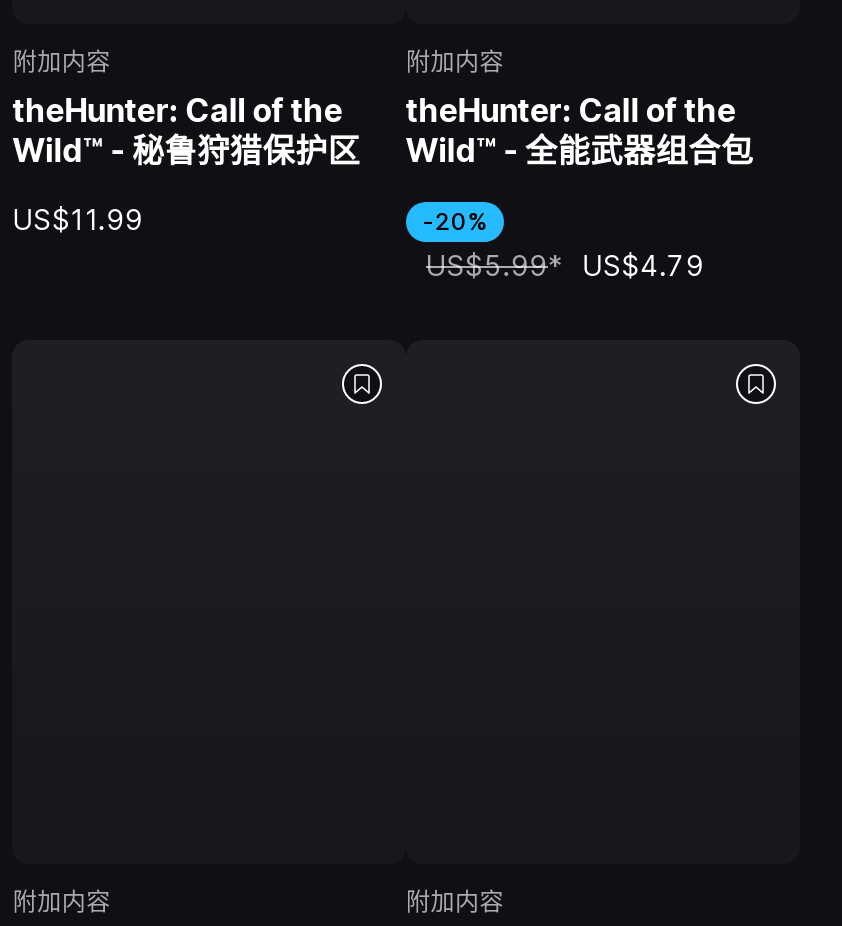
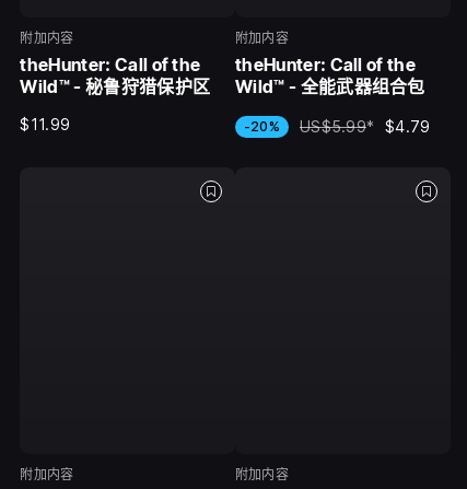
- US$11.99
+ $11.99

- US$5.99* US$4.79
+ US$5.99* $4.79
